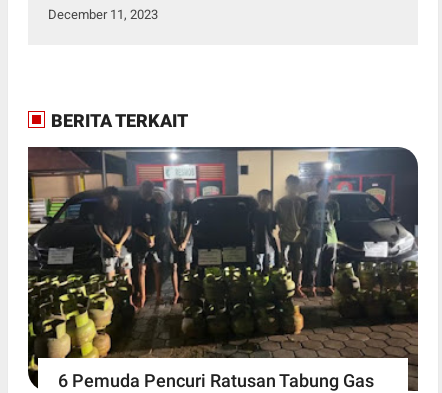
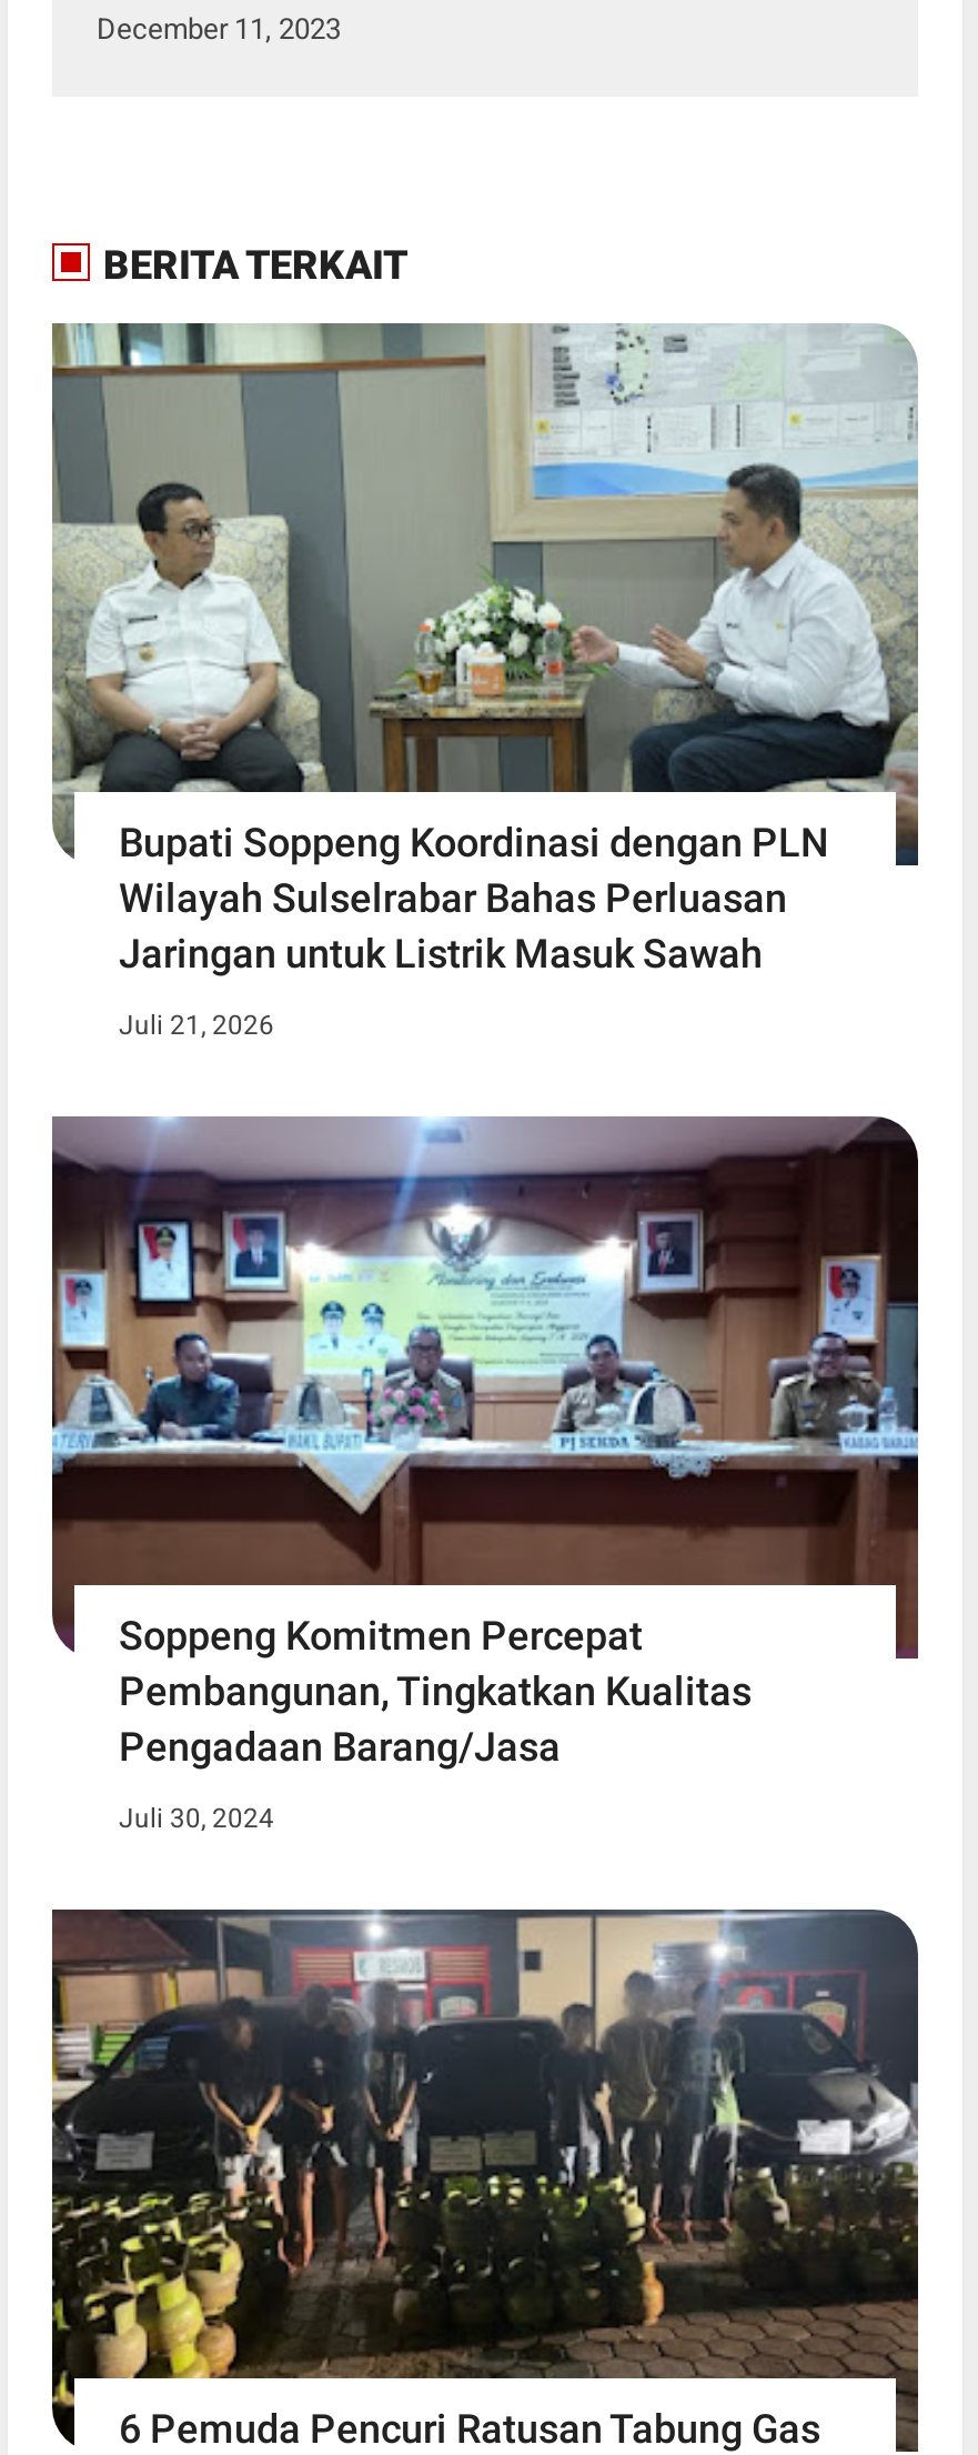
+ [image]
+ Bupati Soppeng Koordinasi dengan PLN
+ Wilayah Sulselrabar Bahas Perluasan
+ Jaringan untuk Listrik Masuk Sawah
+ Juli 21, 2026

+ [image]
+ Soppeng Komitmen Percepat
+ Pembangunan, Tingkatkan Kualitas
+ Pengadaan Barang/Jasa
+ Juli 30, 2024
